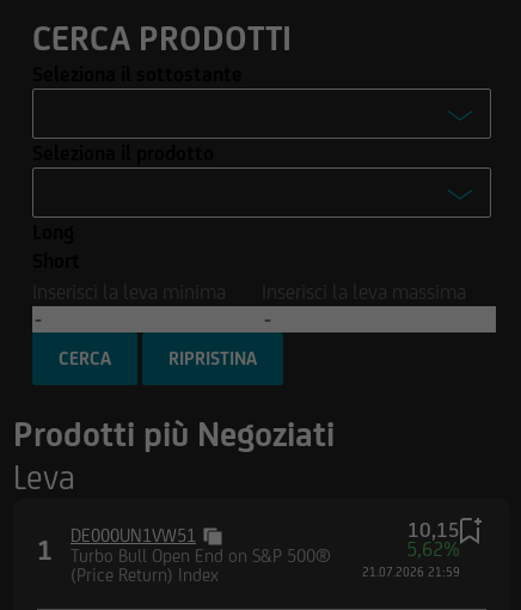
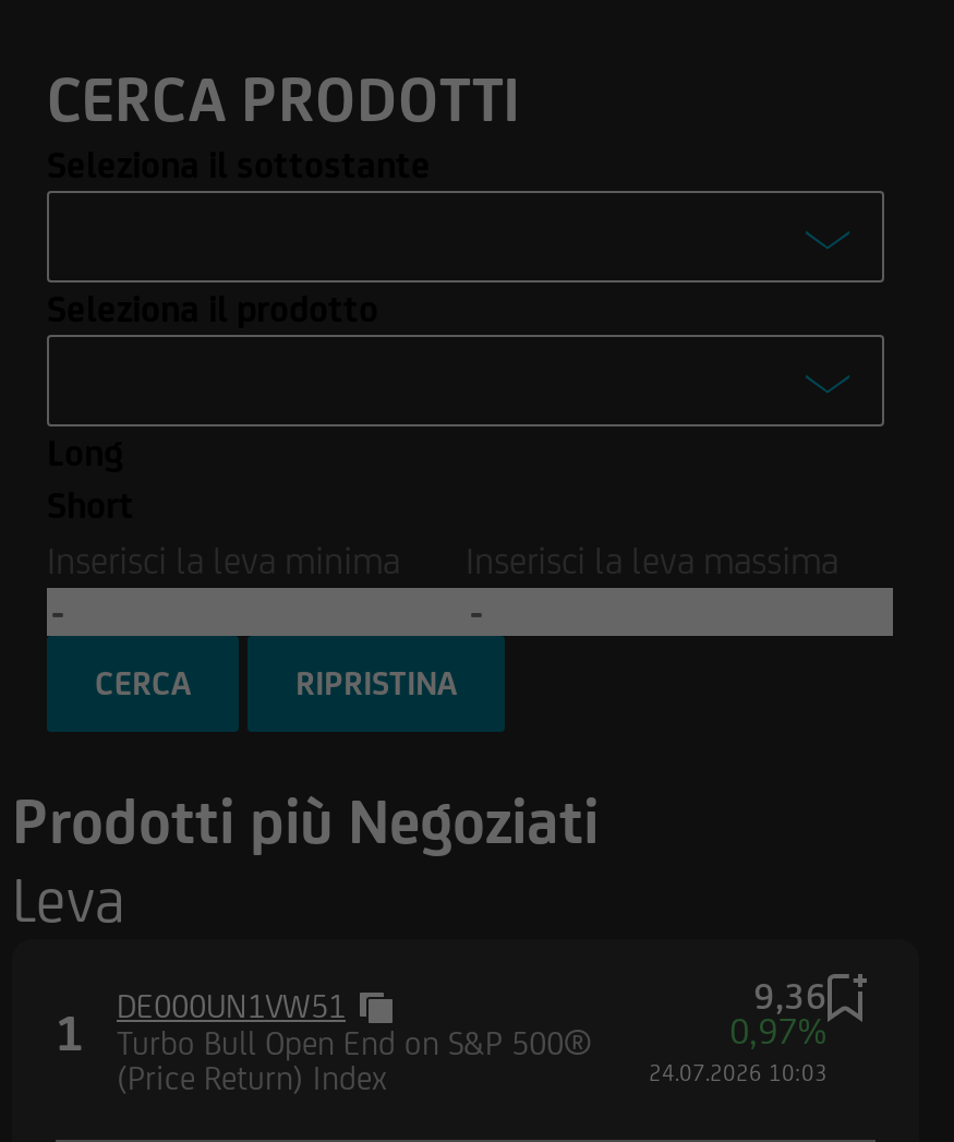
- 10,15
+ 9,36

- 5,62%
+ 0,97%

- 21.07.2026 21:59
+ 24.07.2026 10:03
